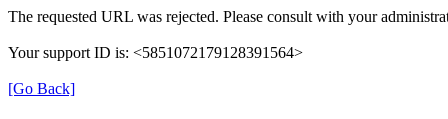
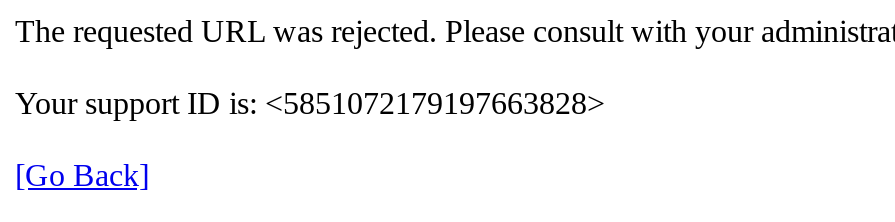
- Your support ID is: <5851072179128391564>
+ Your support ID is: <5851072179197663828>
